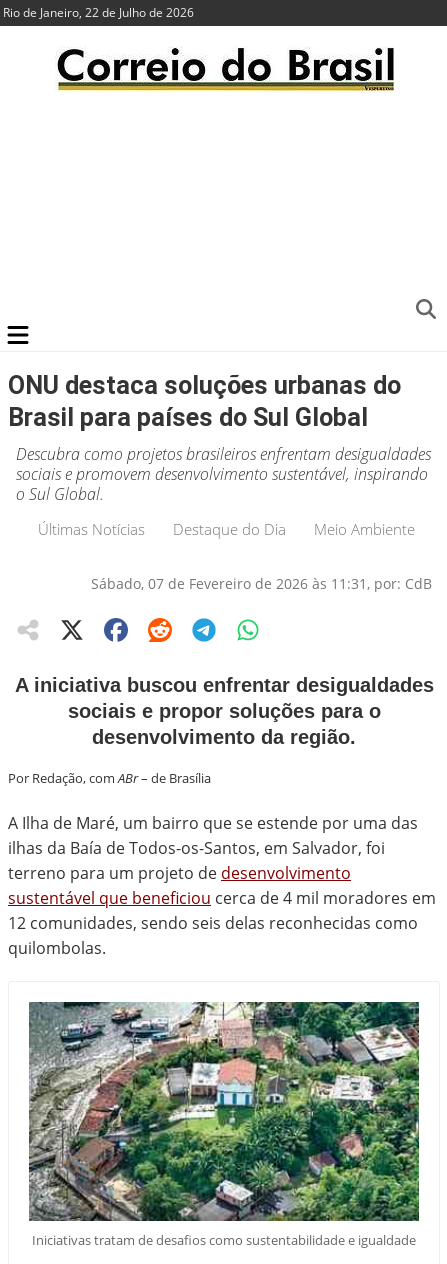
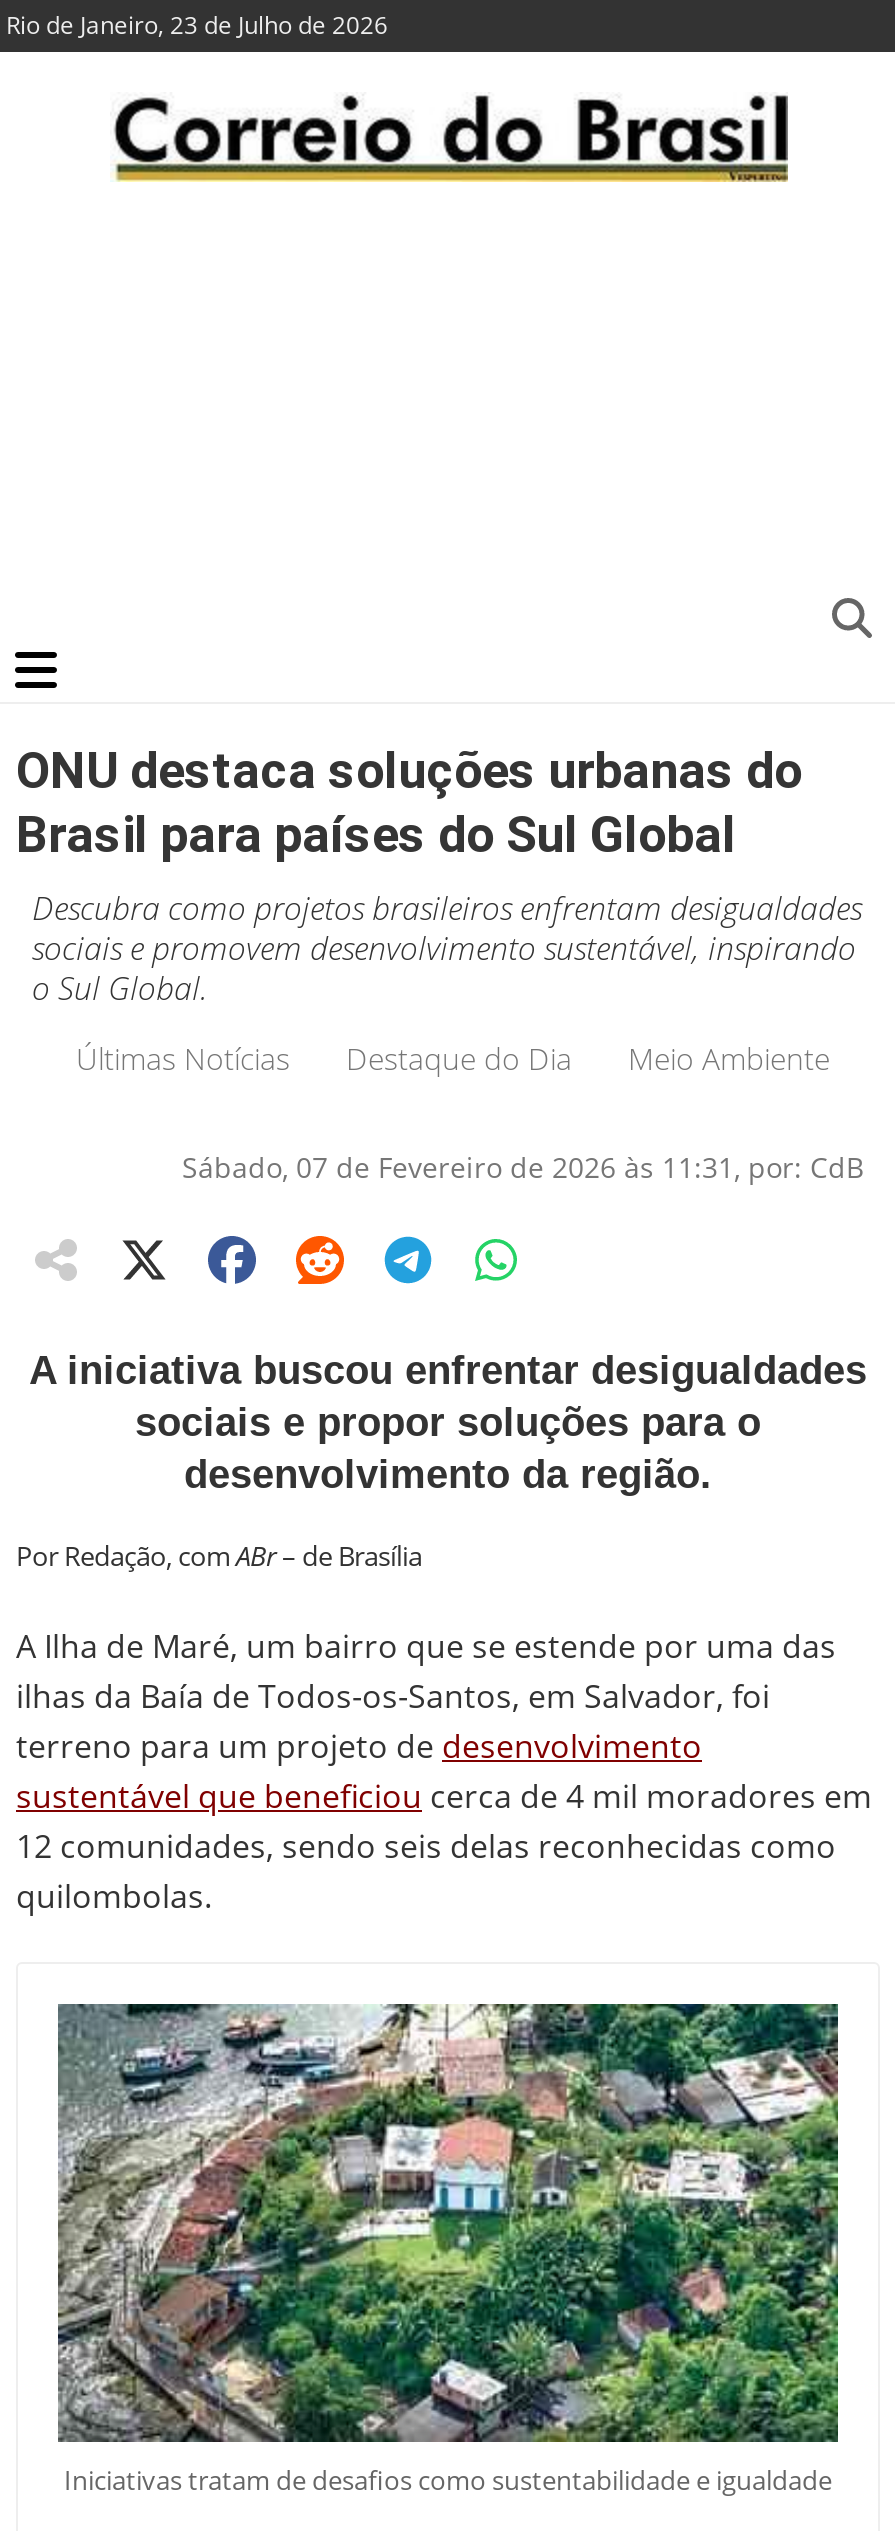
- Rio de Janeiro, 22 de Julho de 2026
+ Rio de Janeiro, 23 de Julho de 2026
